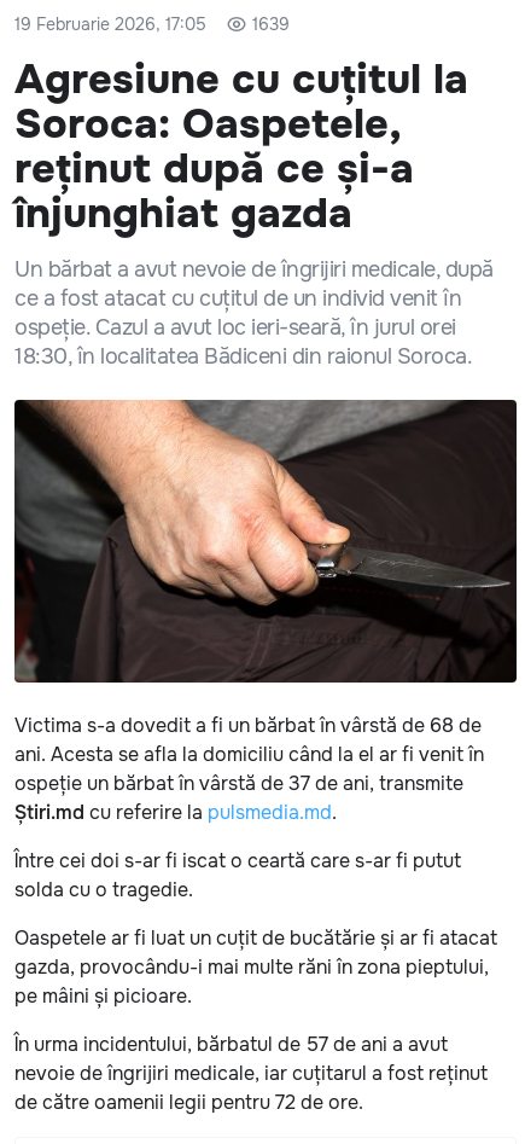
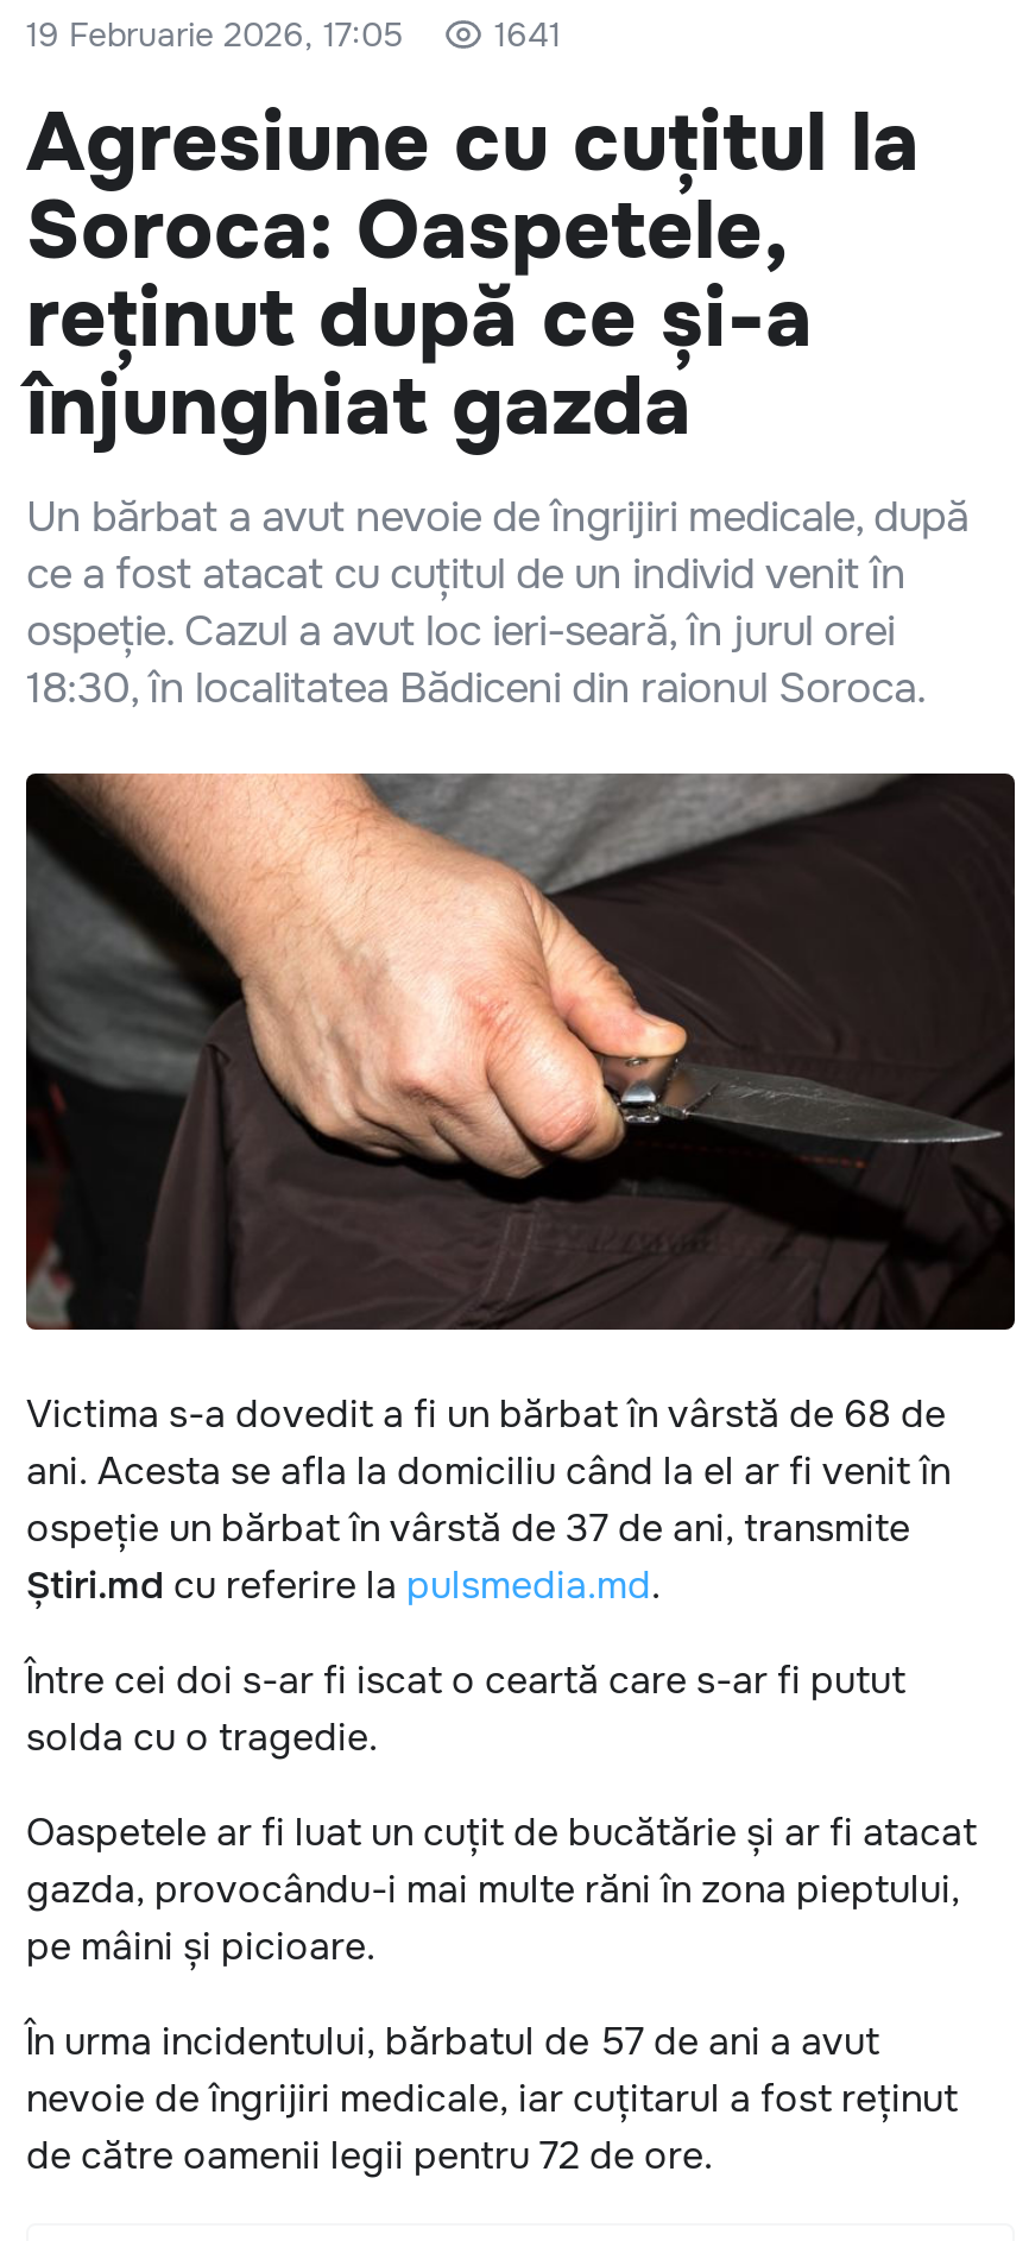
- 1639
+ 1641
